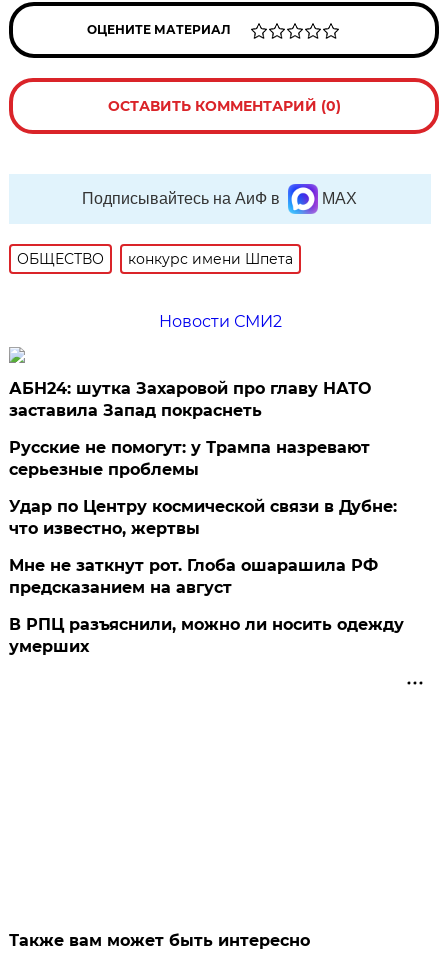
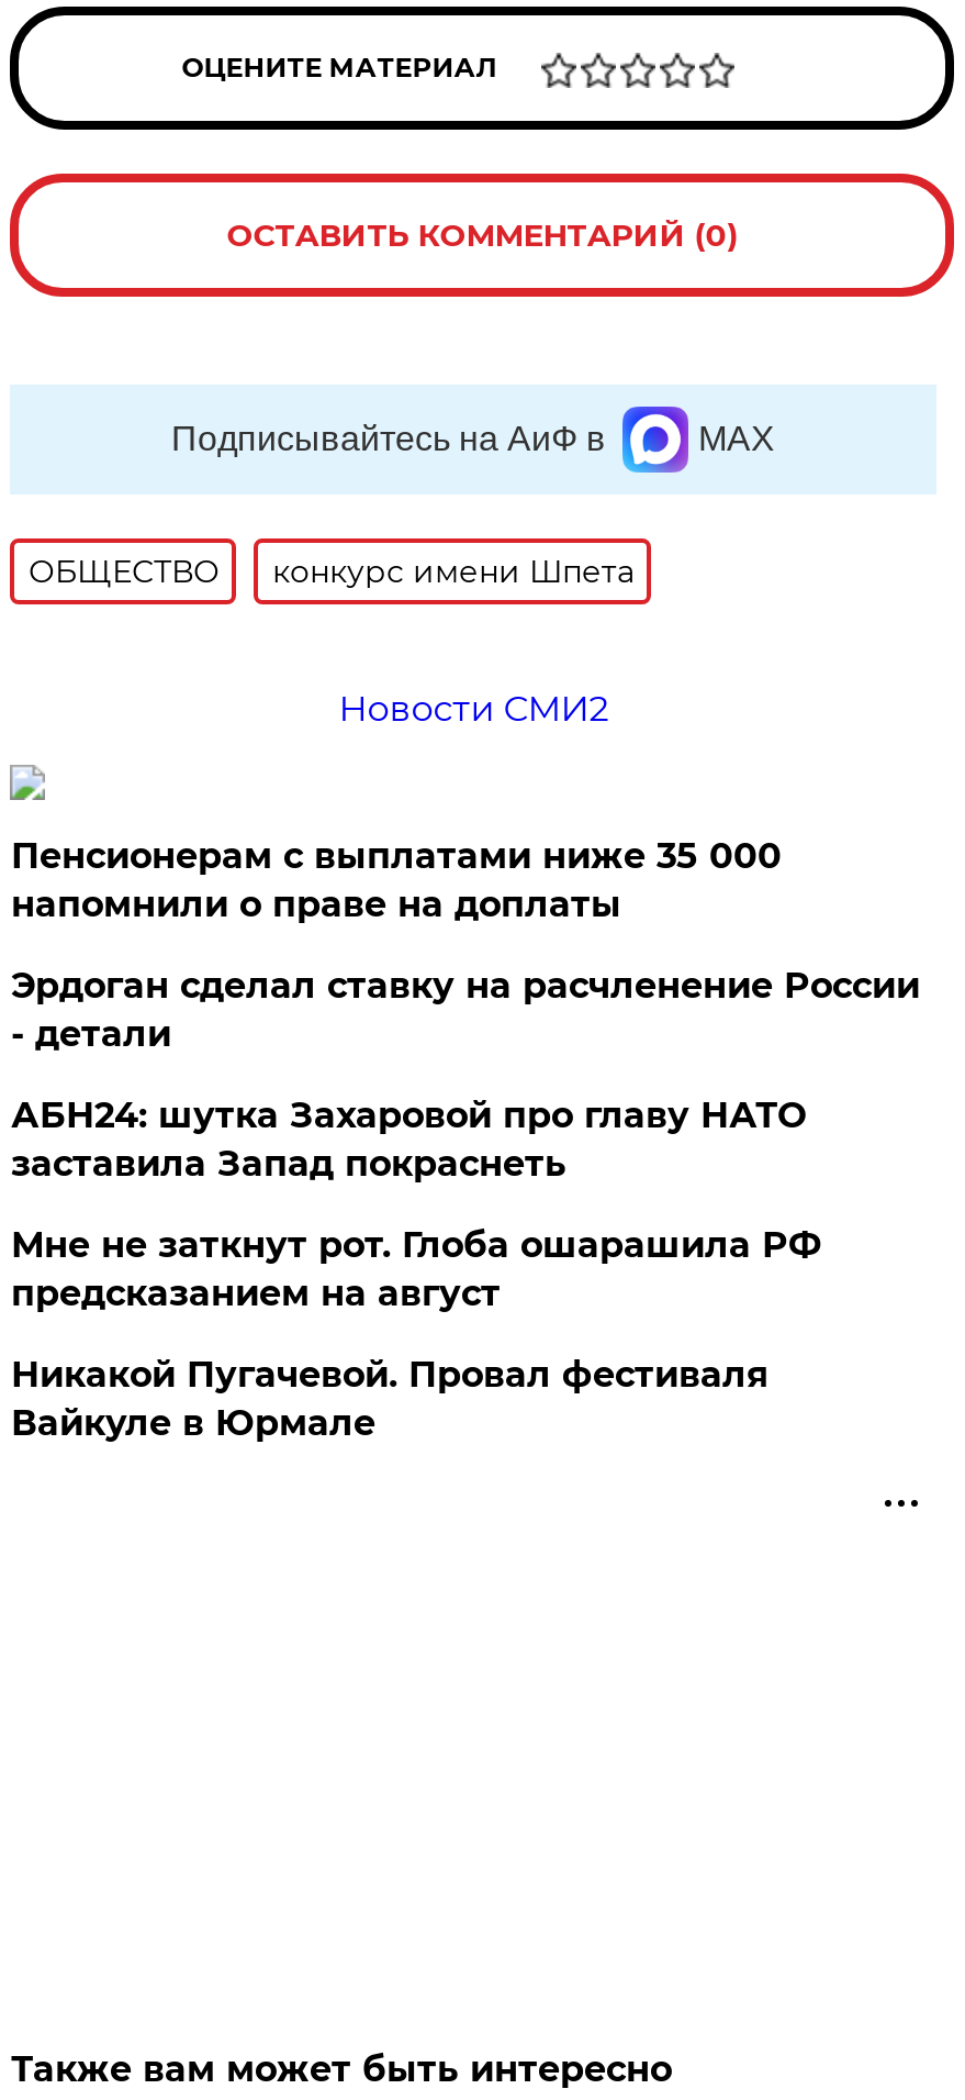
+ Пенсионерам с выплатами ниже 35 000
+ напомнили о праве на доплаты
+ Эрдоган сделал ставку на расчленение России
+ - детали

moved down: АБН24: шутка Захаровой про главу НАТО | заставила Запад покраснеть

- Русские не помогут: у Трампа назревают
- серьезные проблемы
- Удар по Центру космической связи в Дубне:
- что известно, жертвы

- В РПЦ разъяснили, можно ли носить одежду
- умерших
+ Никакой Пугачевой. Провал фестиваля
+ Вайкуле в Юрмале
